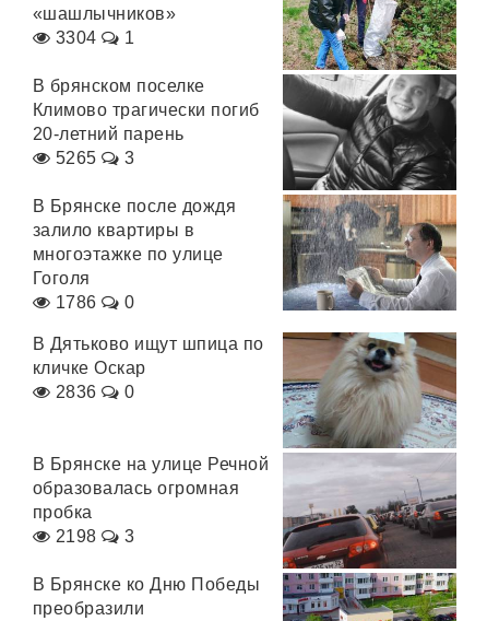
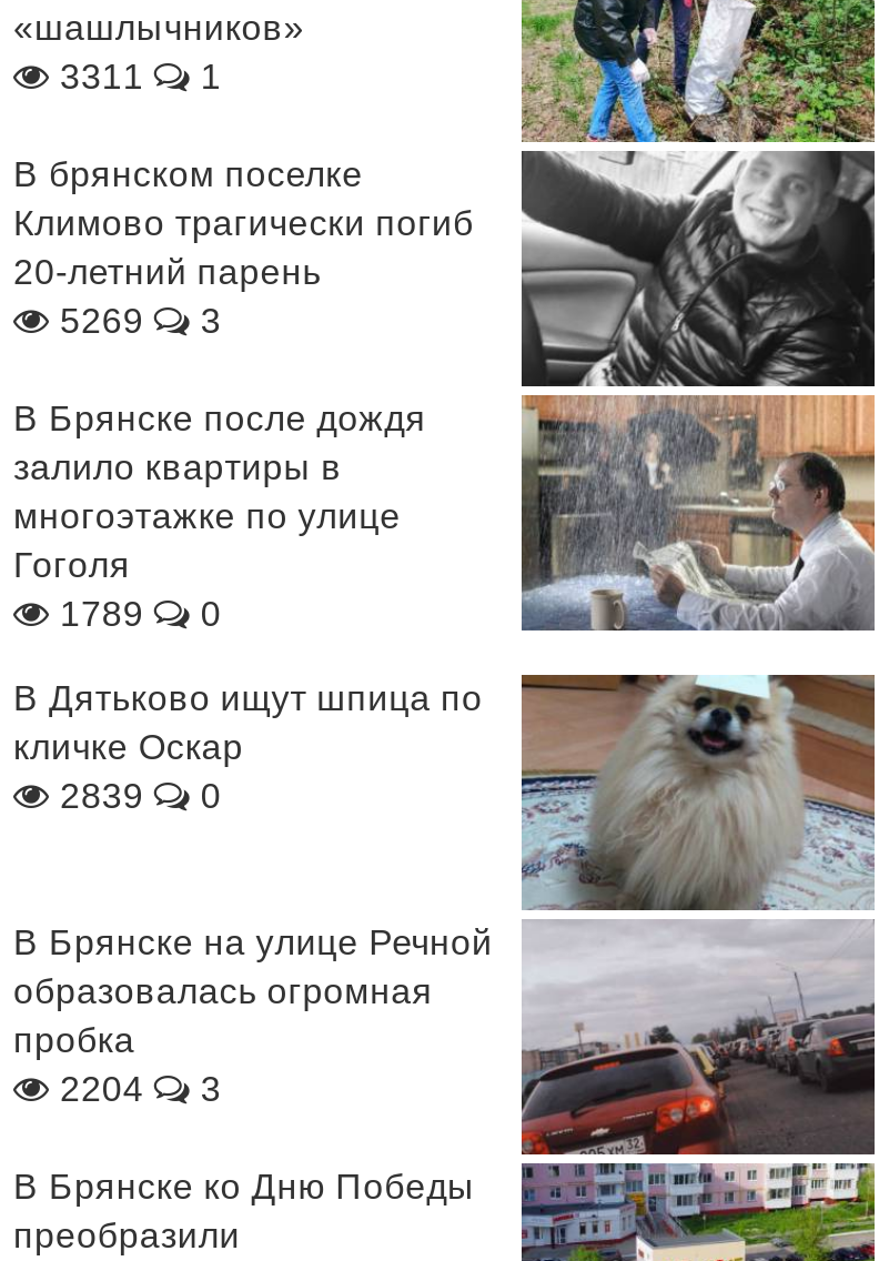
- 3304 1
+ 3311 1

- 5265 3
+ 5269 3

- 1786 0
+ 1789 0

- 2836 0
+ 2839 0

- 2198 3
+ 2204 3
